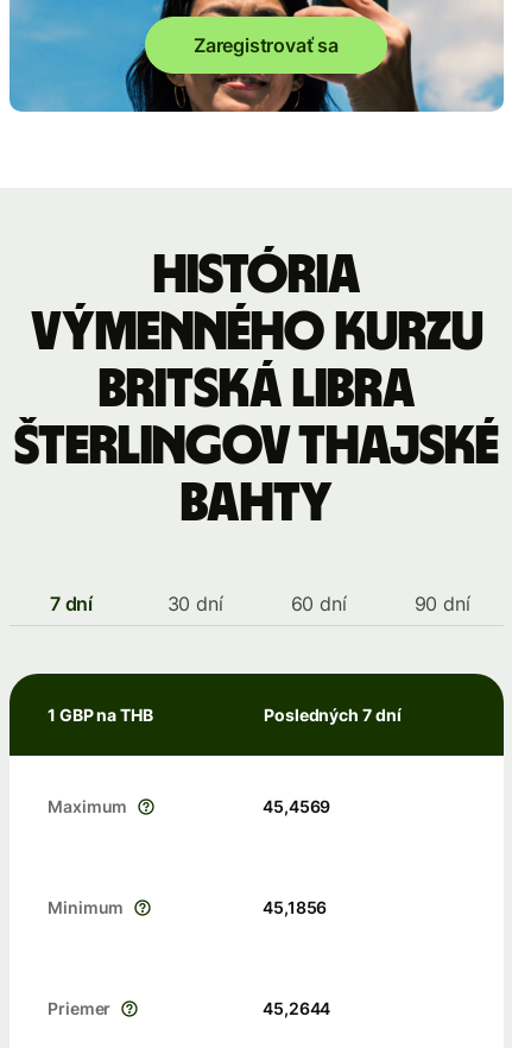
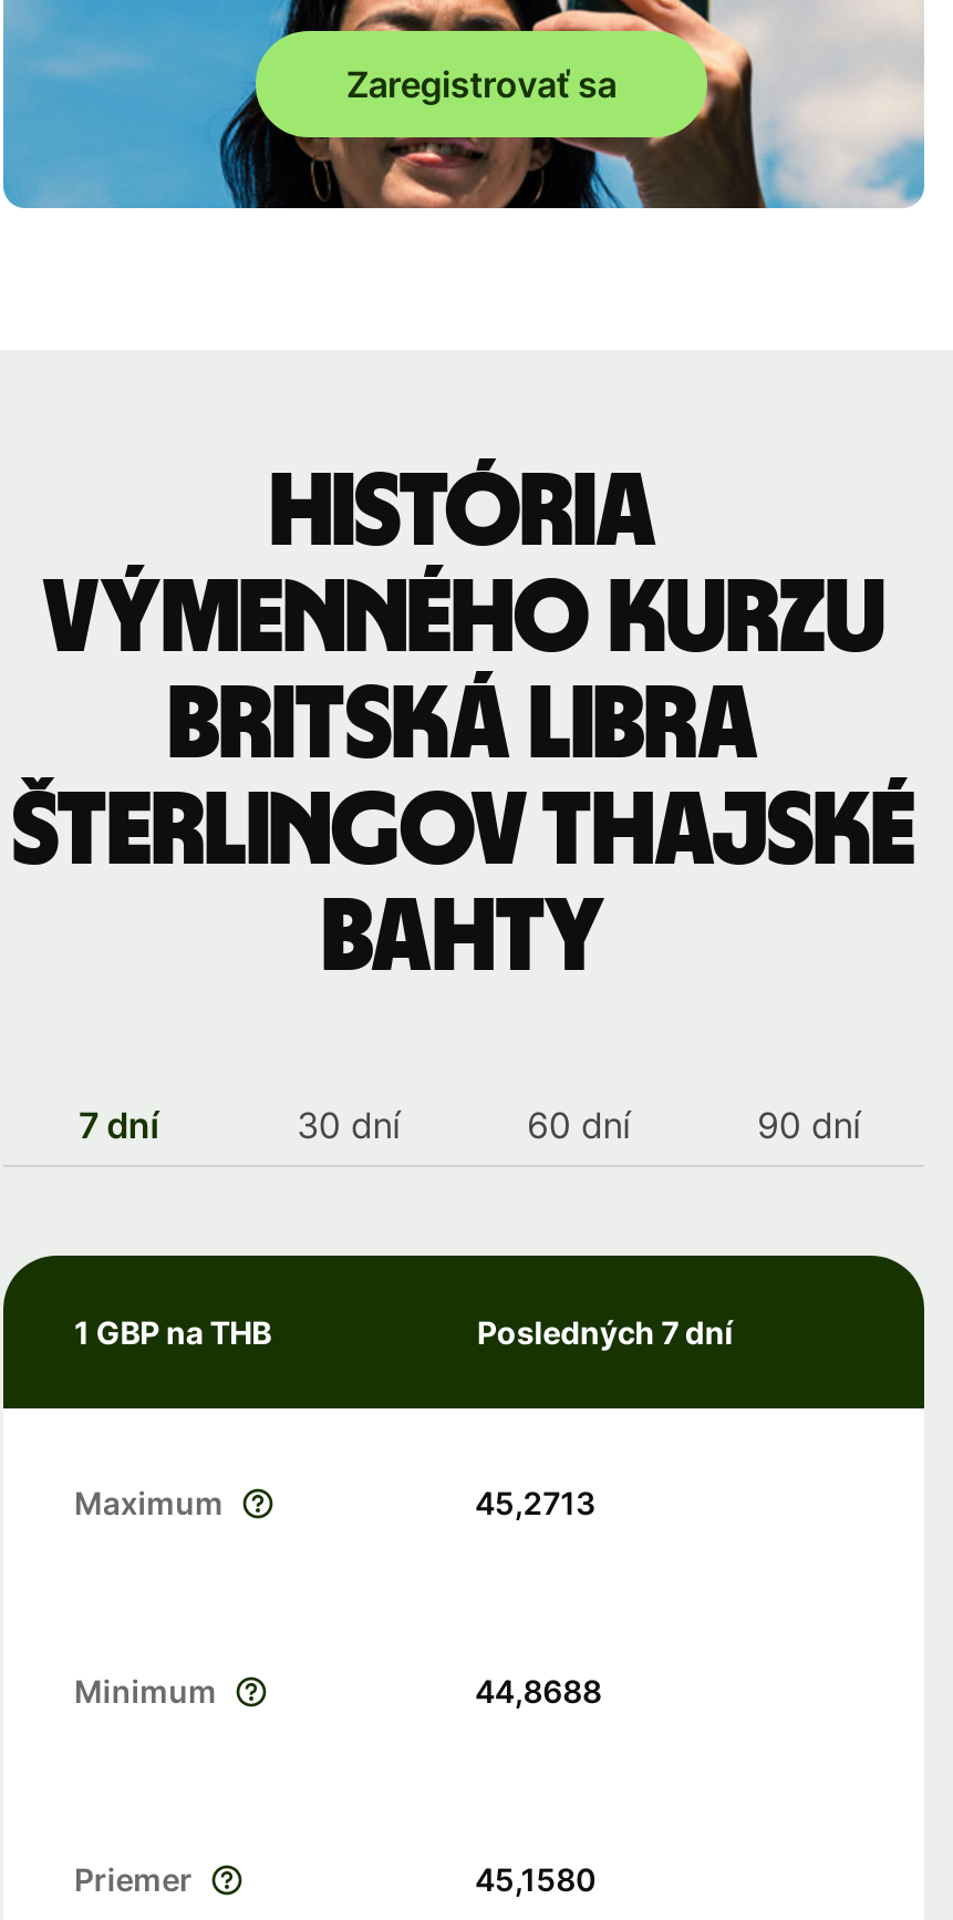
- 45,4569
+ 45,2713

- 45,1856
+ 44,8688

- 45,2644
+ 45,1580
